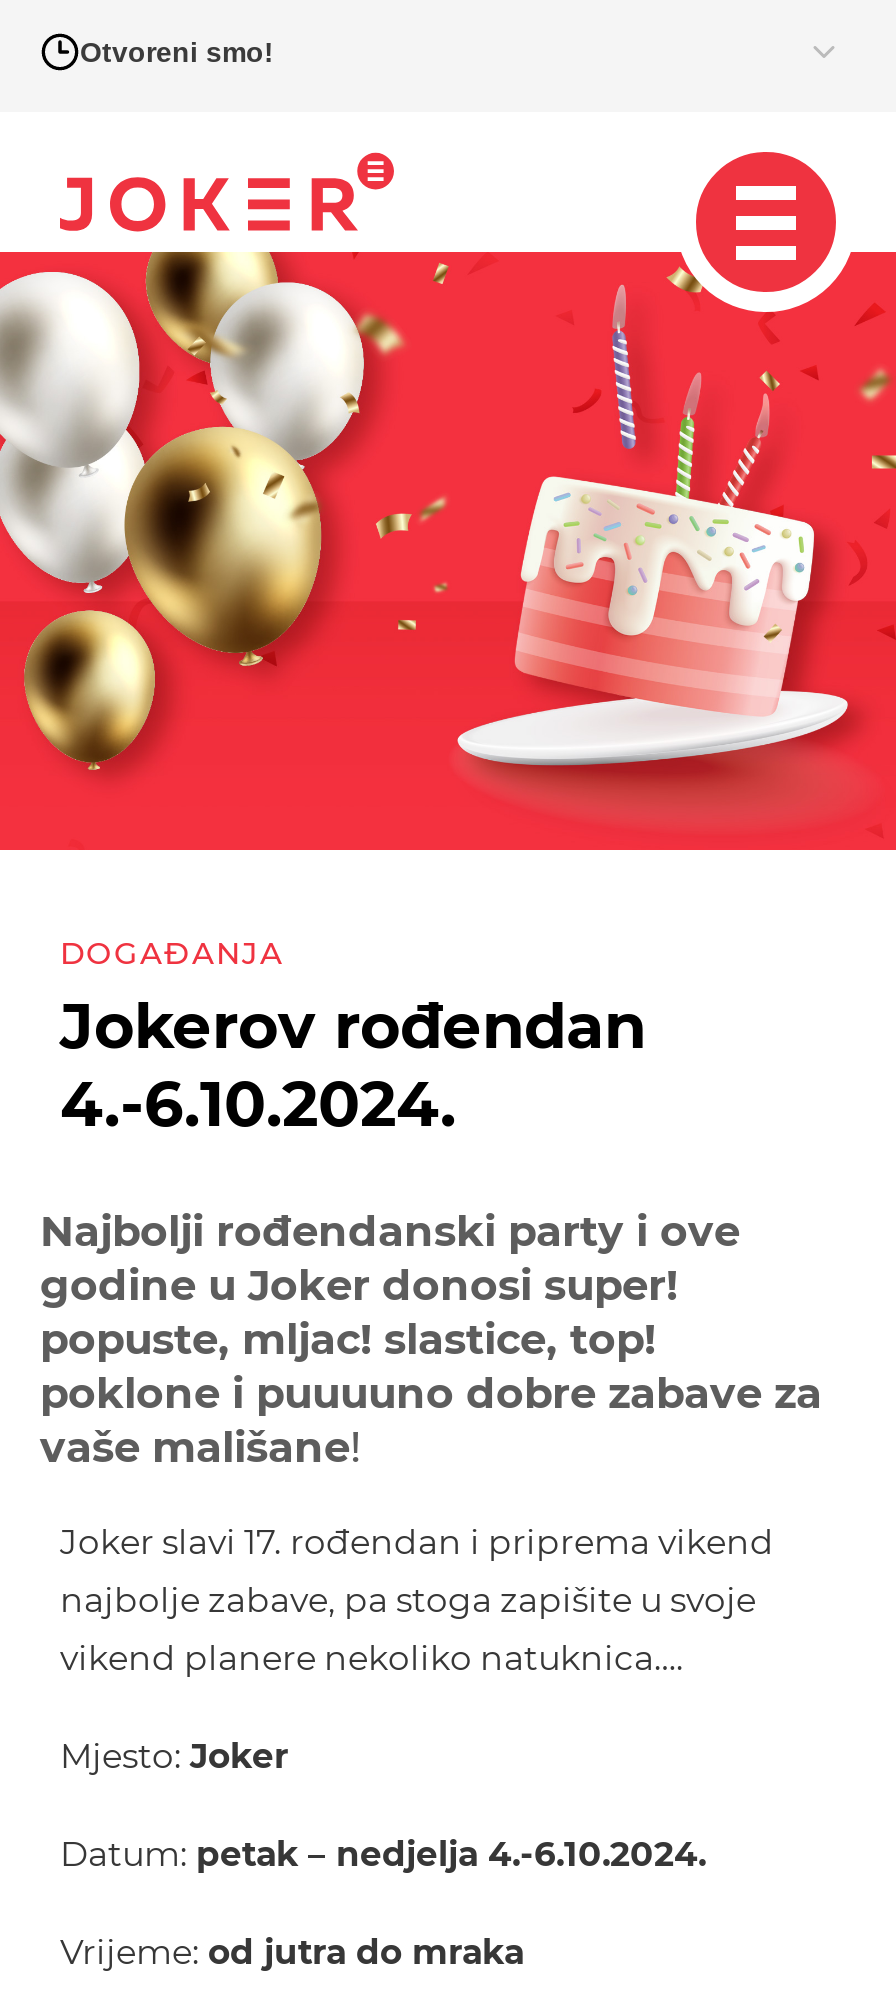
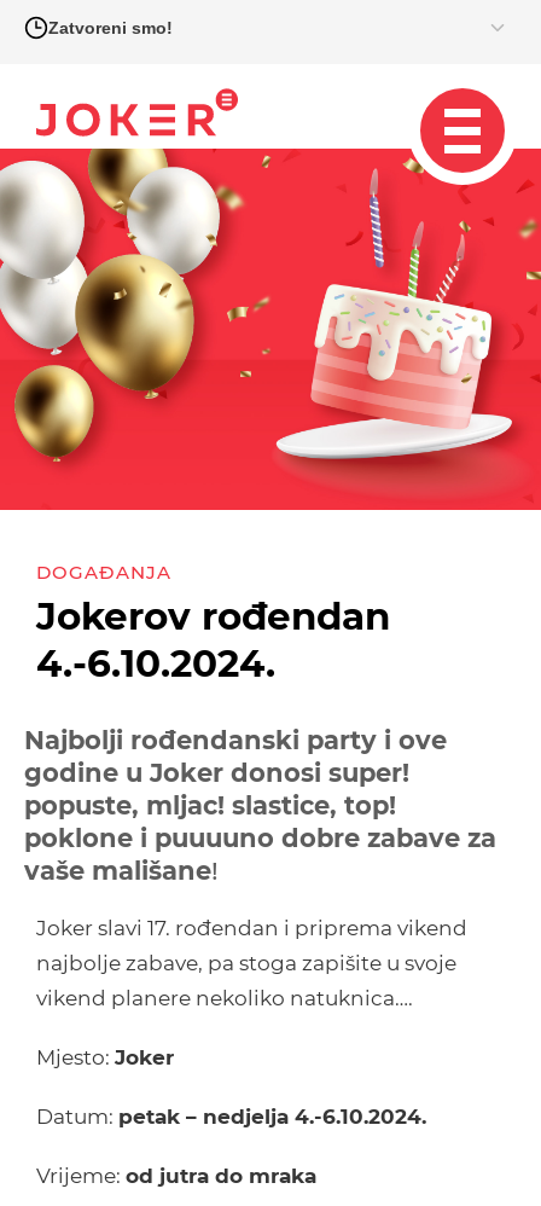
- Otvoreni smo!
+ Zatvoreni smo!
